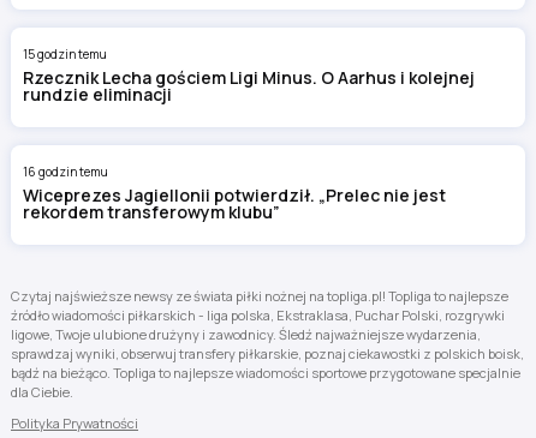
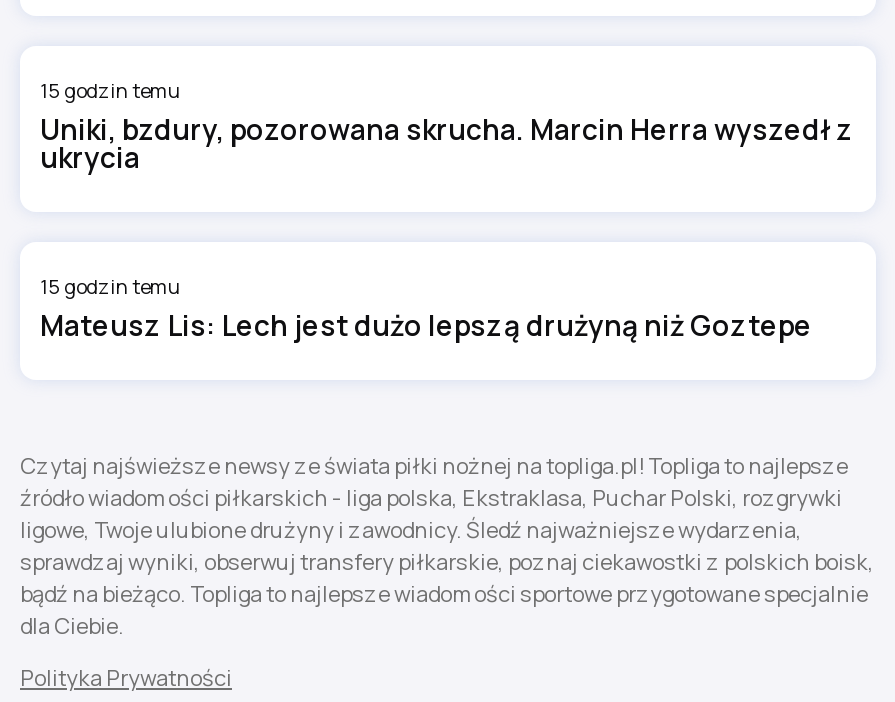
- Rzecznik Lecha gościem Ligi Minus. O Aarhus i kolejnej
- rundzie eliminacji
+ Uniki, bzdury, pozorowana skrucha. Marcin Herra wyszedł z
+ ukrycia

- 16 godzin temu
- Wiceprezes Jagiellonii potwierdził. „Prelec nie jest
- rekordem transferowym klubu”
+ 15 godzin temu
+ Mateusz Lis: Lech jest dużo lepszą drużyną niż Goztepe
